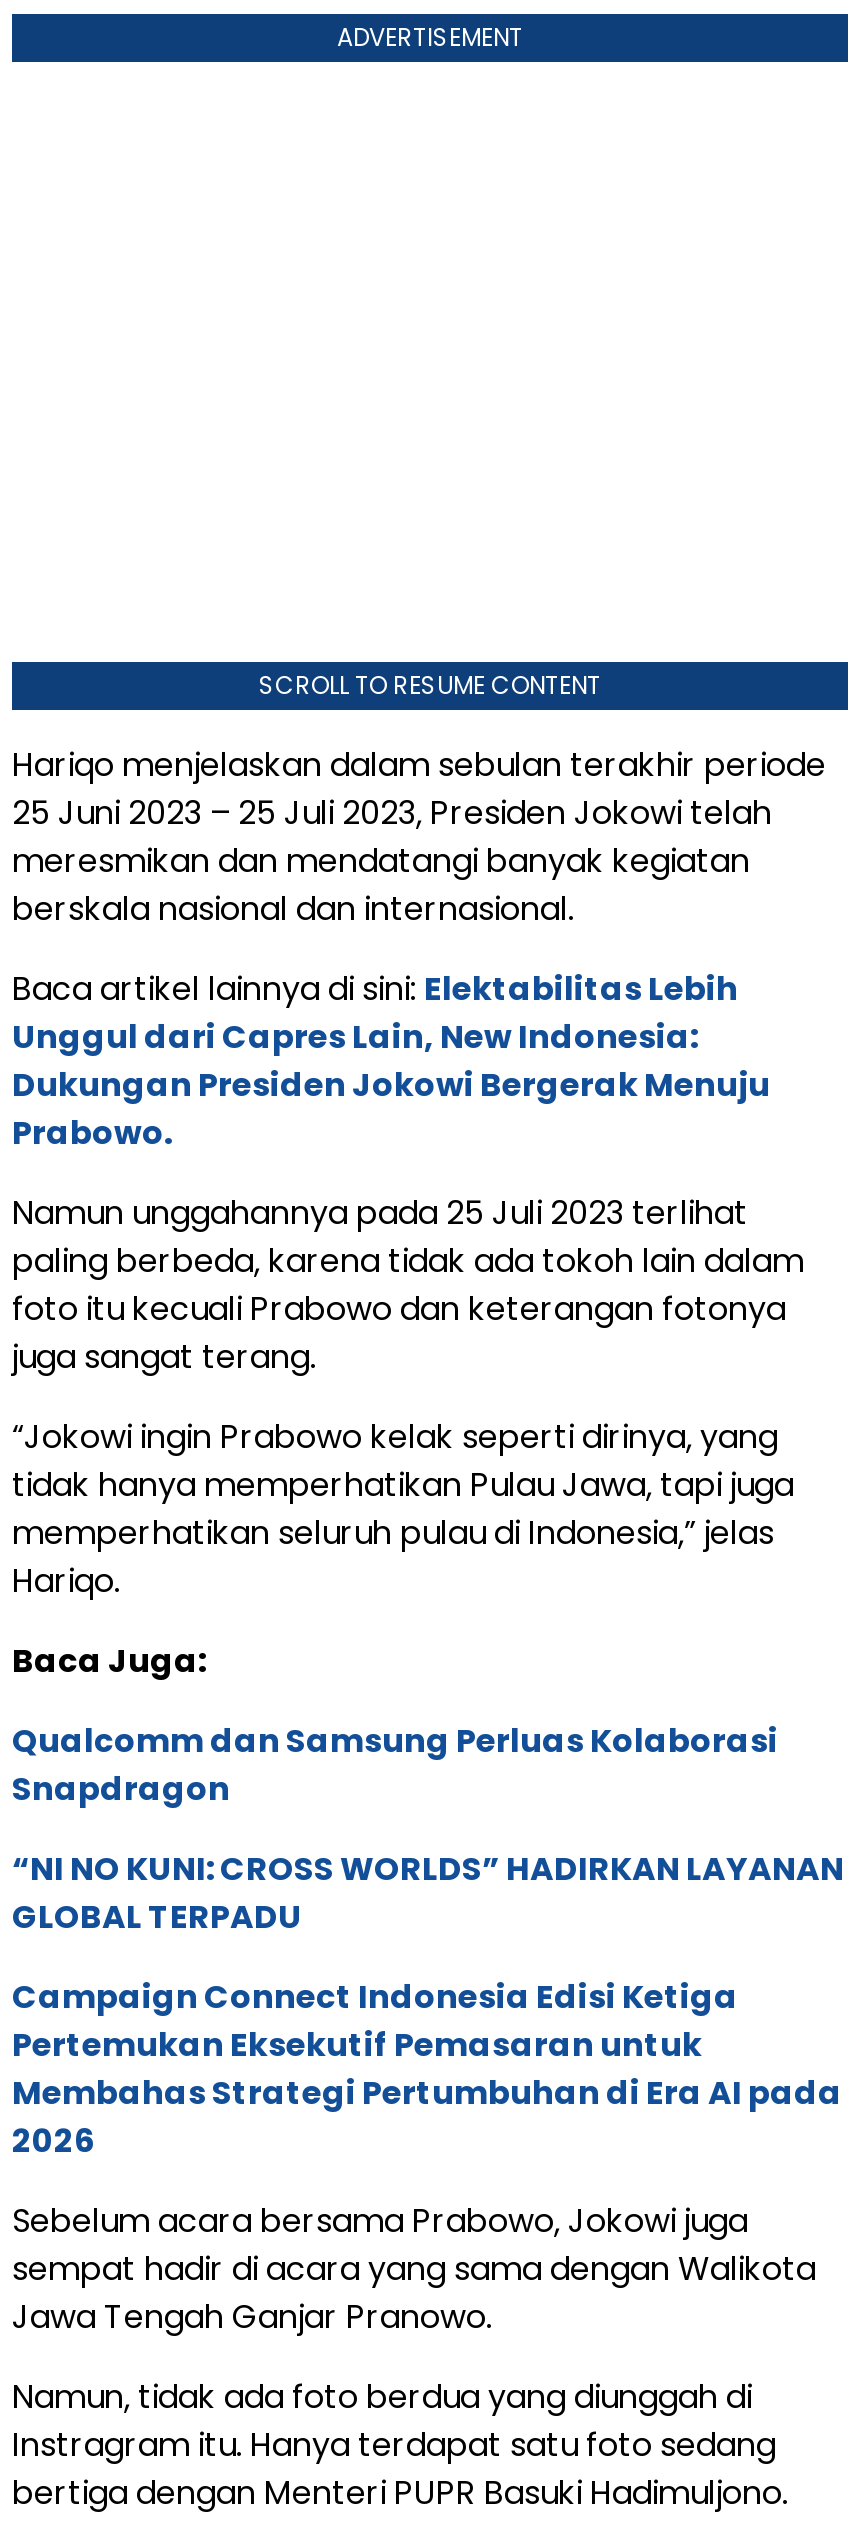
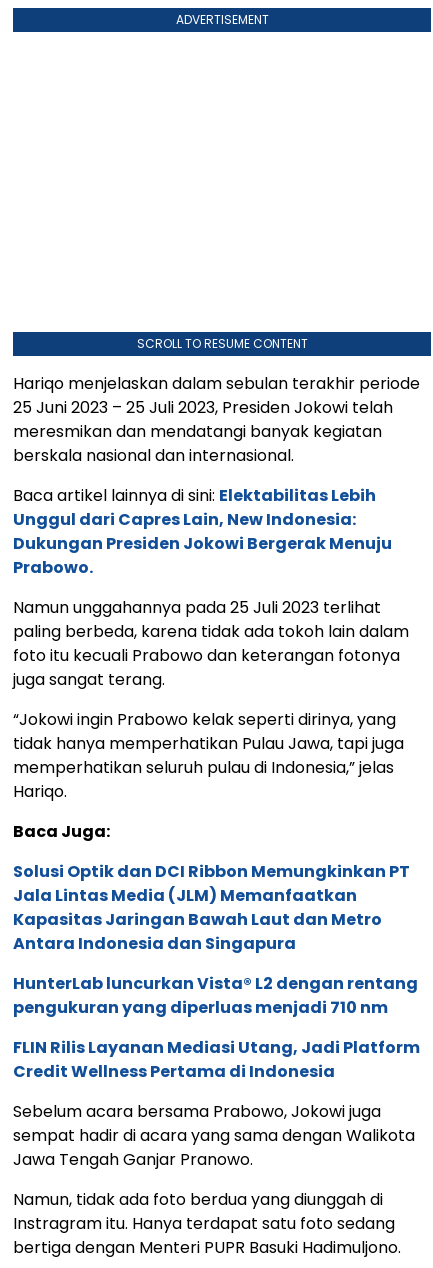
- Qualcomm dan Samsung Perluas Kolaborasi
- Snapdragon
+ Solusi Optik dan DCI Ribbon Memungkinkan PT
+ Jala Lintas Media (JLM) Memanfaatkan
+ Kapasitas Jaringan Bawah Laut dan Metro
+ Antara Indonesia dan Singapura

- “NI NO KUNI: CROSS WORLDS” HADIRKAN LAYANAN
- GLOBAL TERPADU
+ HunterLab luncurkan Vista® L2 dengan rentang
+ pengukuran yang diperluas menjadi 710 nm

- Campaign Connect Indonesia Edisi Ketiga
- Pertemukan Eksekutif Pemasaran untuk
- Membahas Strategi Pertumbuhan di Era AI pada
- 2026
+ FLIN Rilis Layanan Mediasi Utang, Jadi Platform
+ Credit Wellness Pertama di Indonesia
